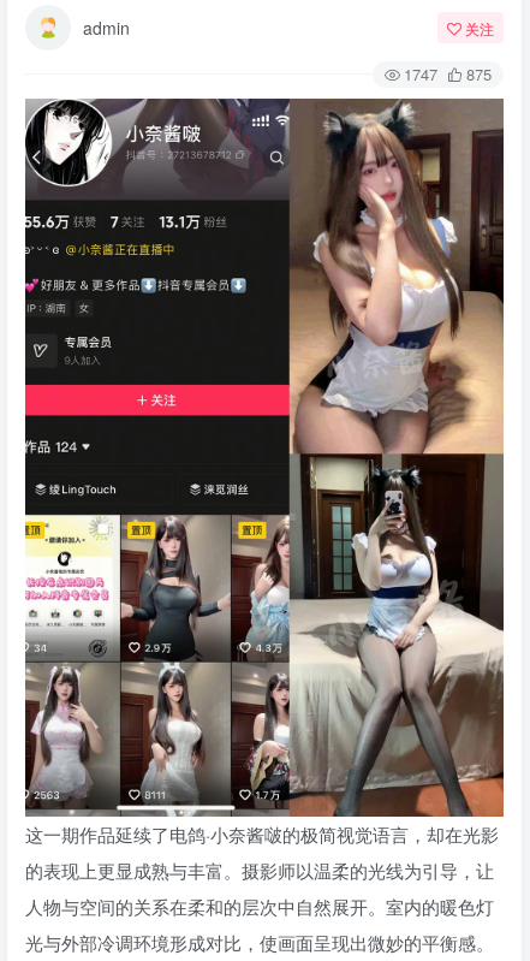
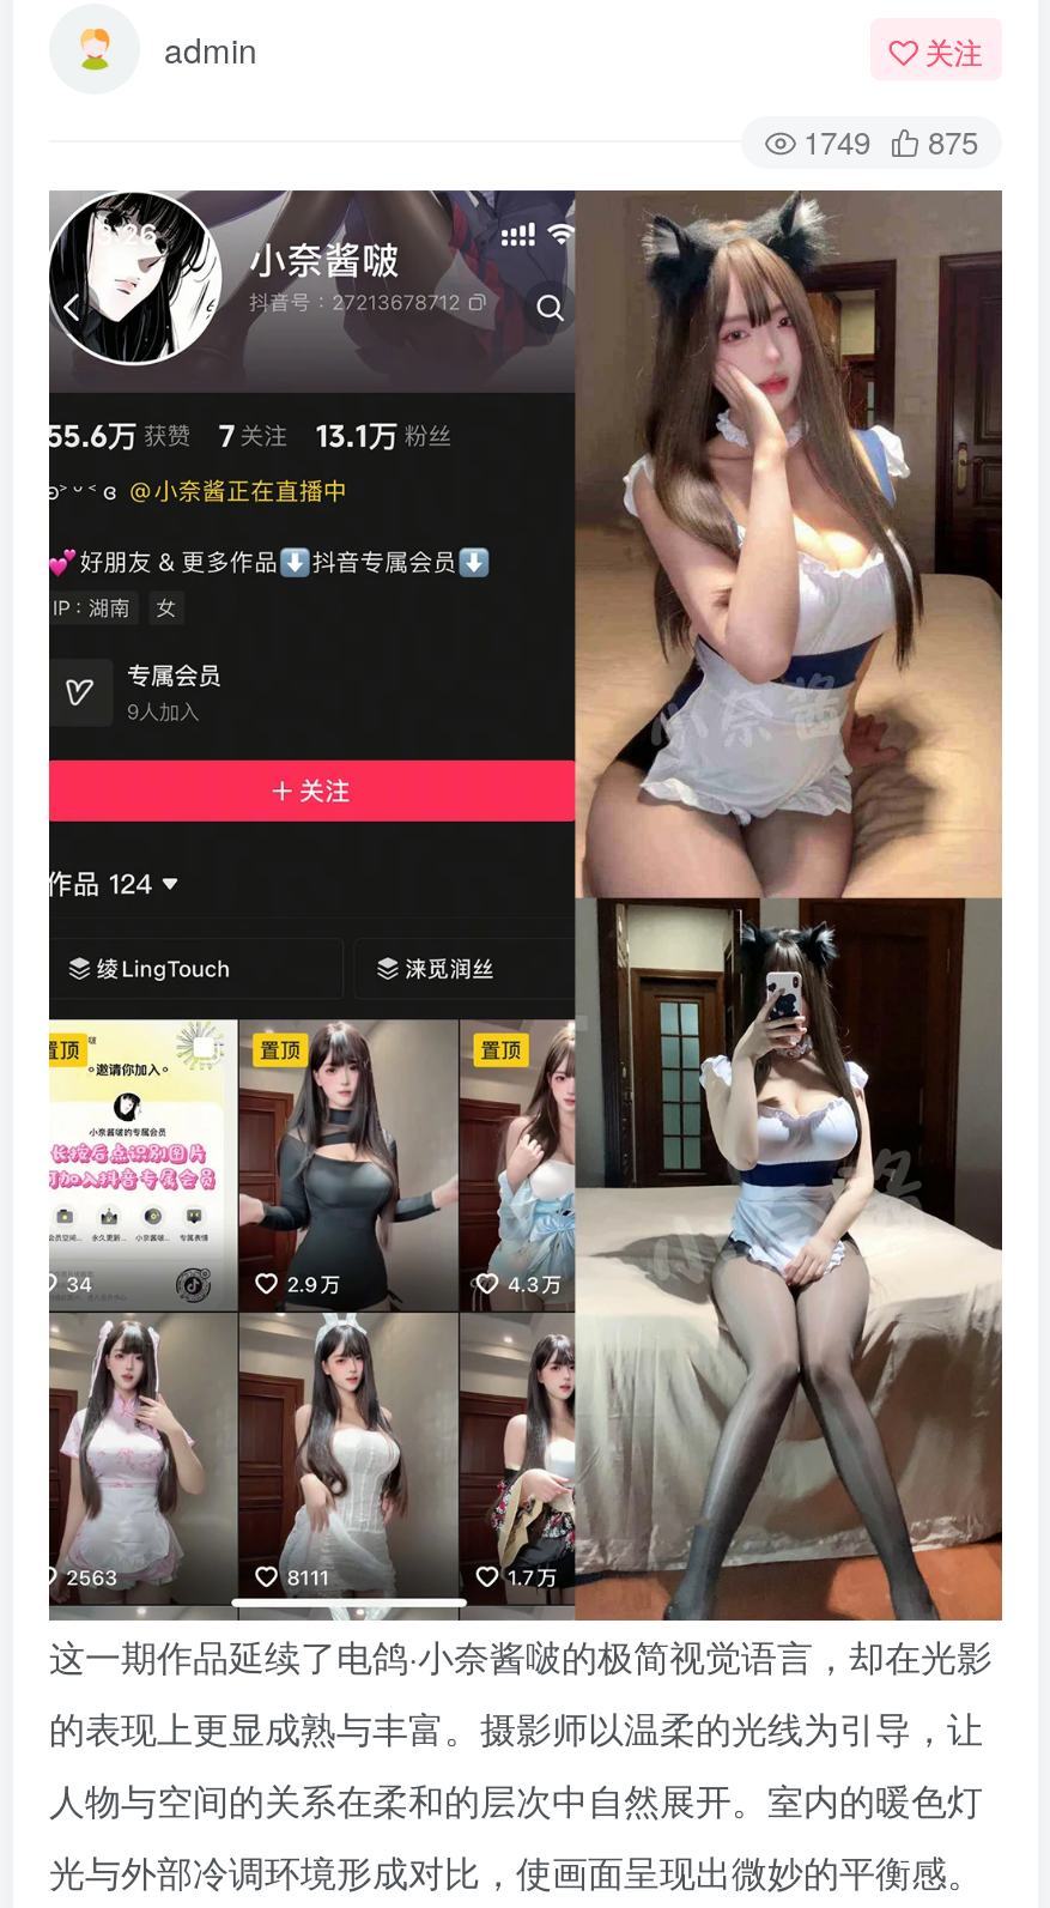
- 1747 875
+ 1749 875
